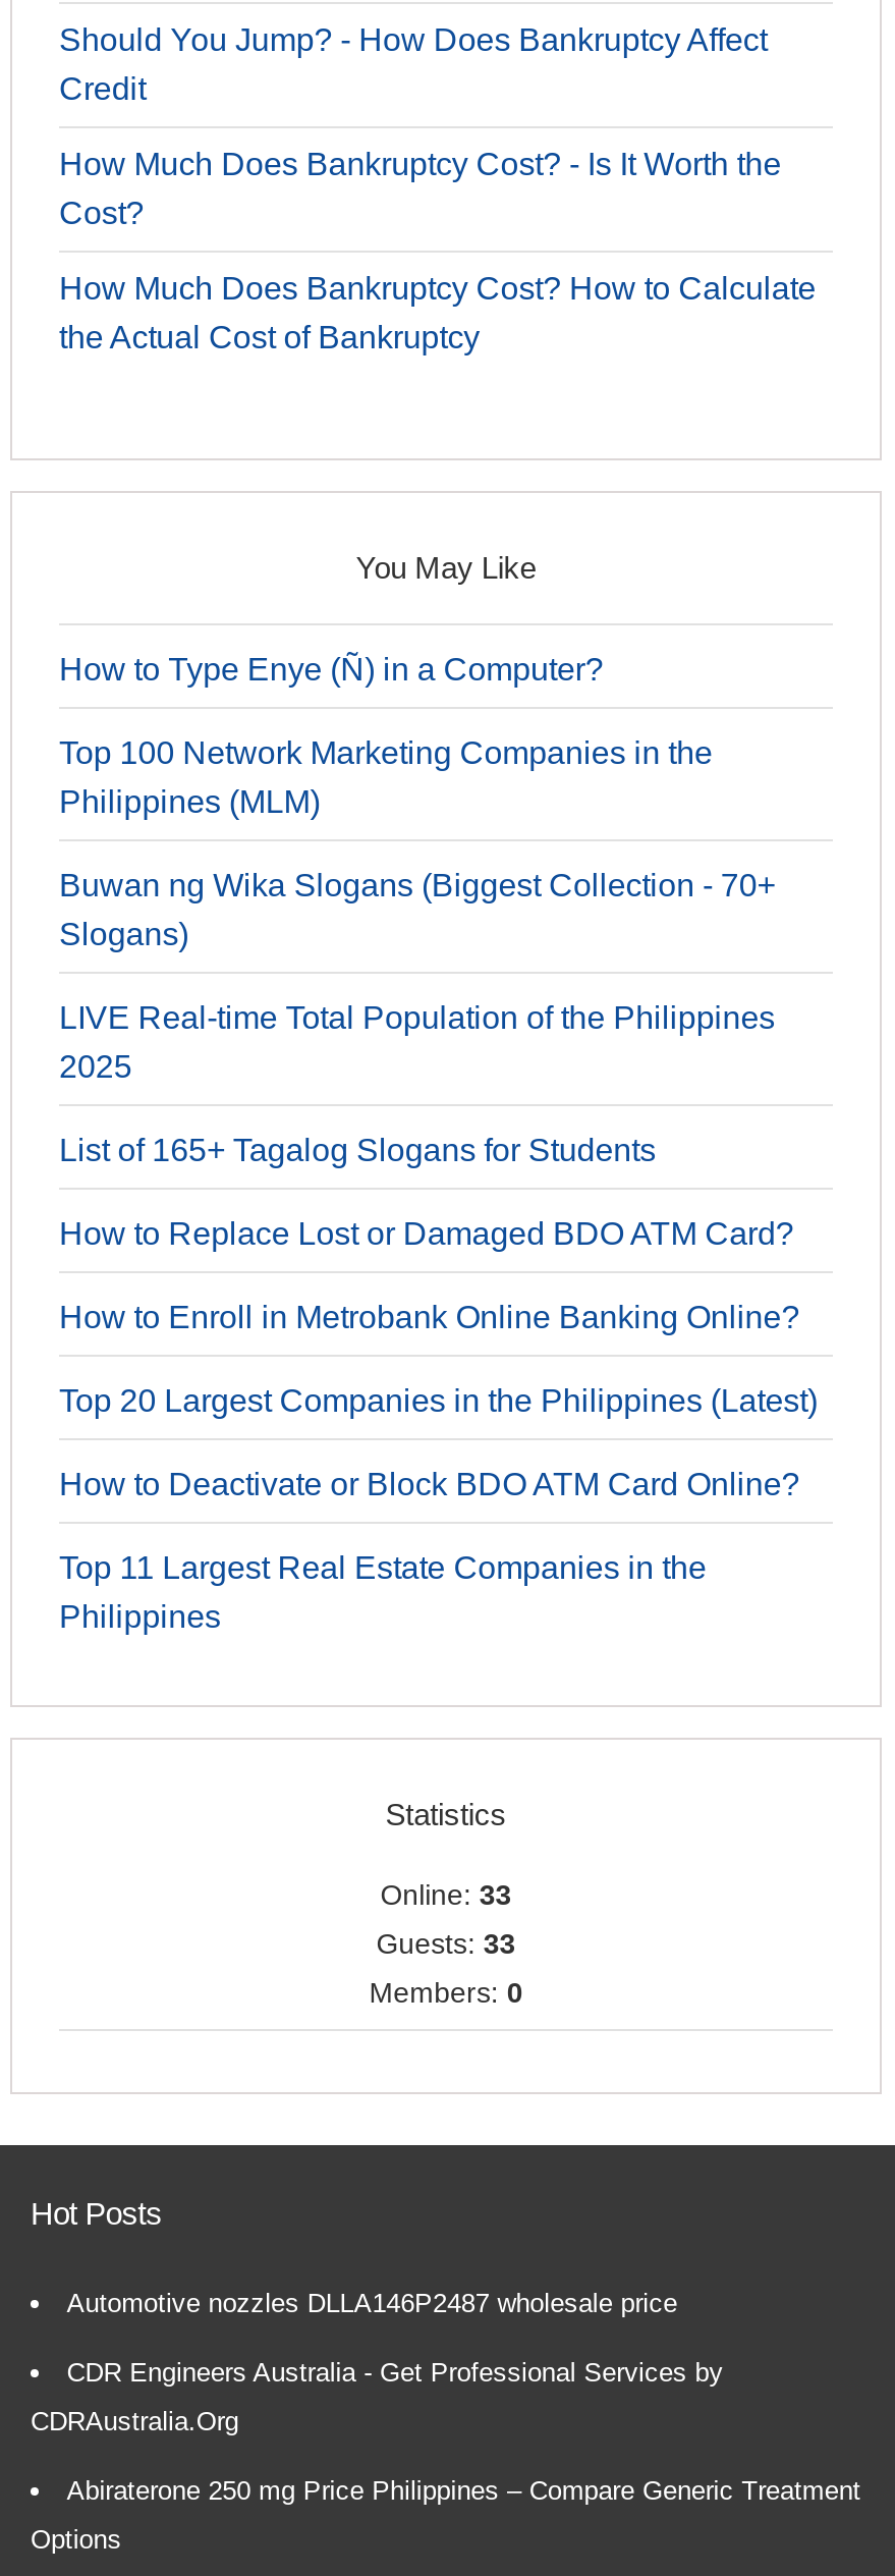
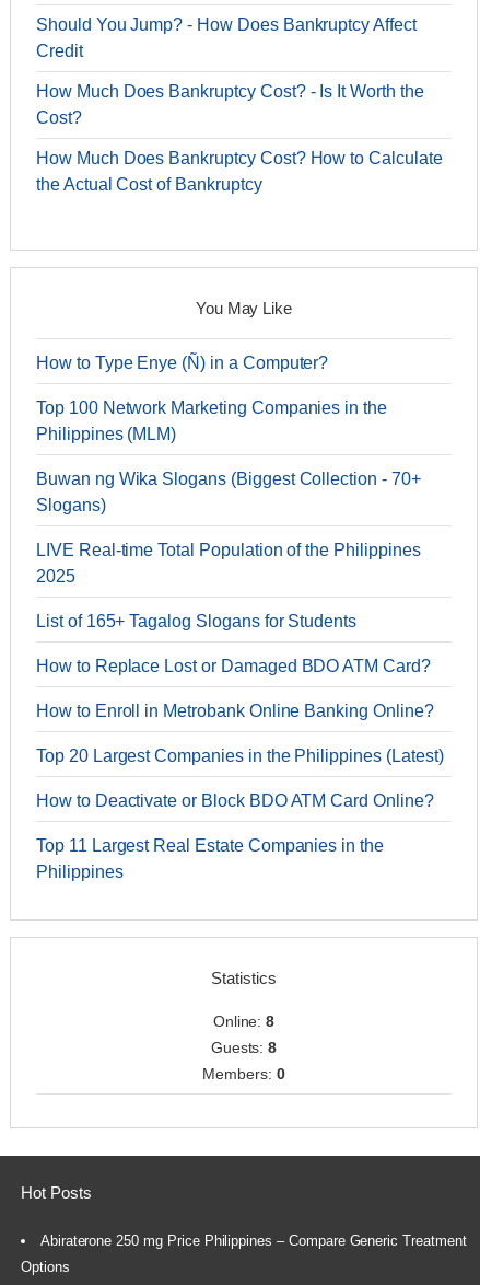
- Online: 33
+ Online: 8

- Guests: 33
+ Guests: 8

- Automotive nozzles DLLA146P2487 wholesale price
- CDR Engineers Australia - Get Professional Services by
- CDRAustralia.Org
